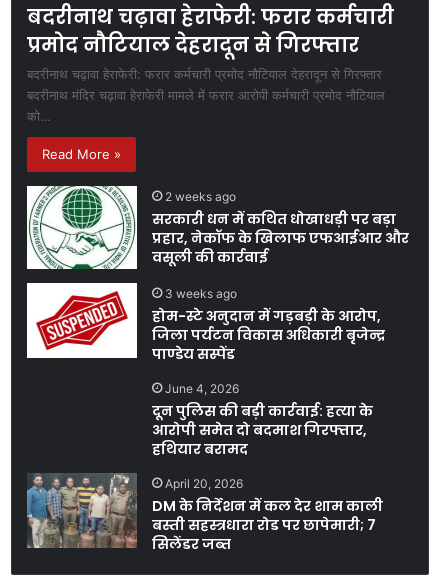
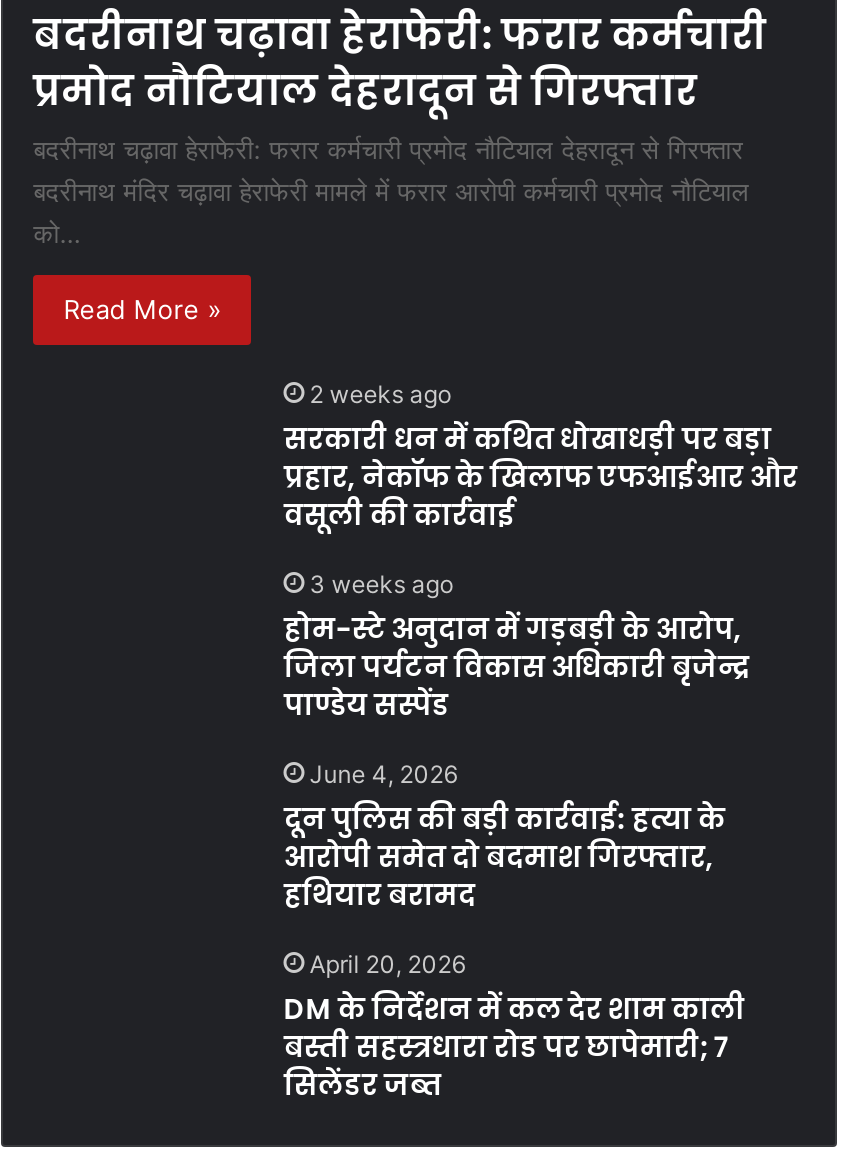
- [image]

- [image]

- [image]
